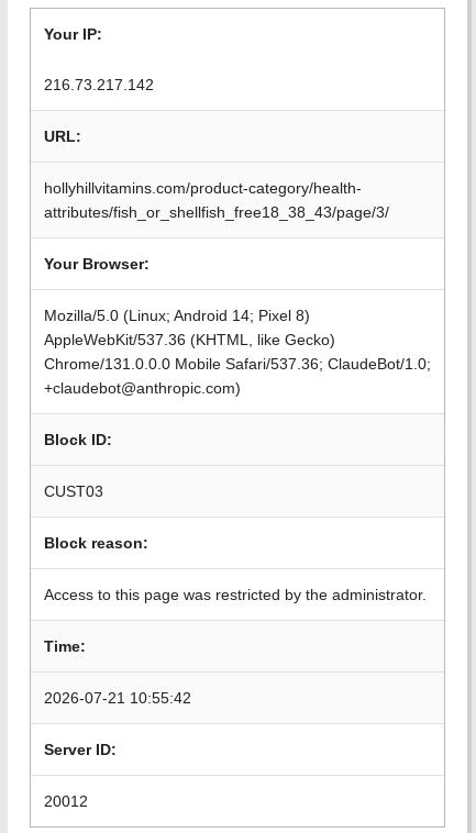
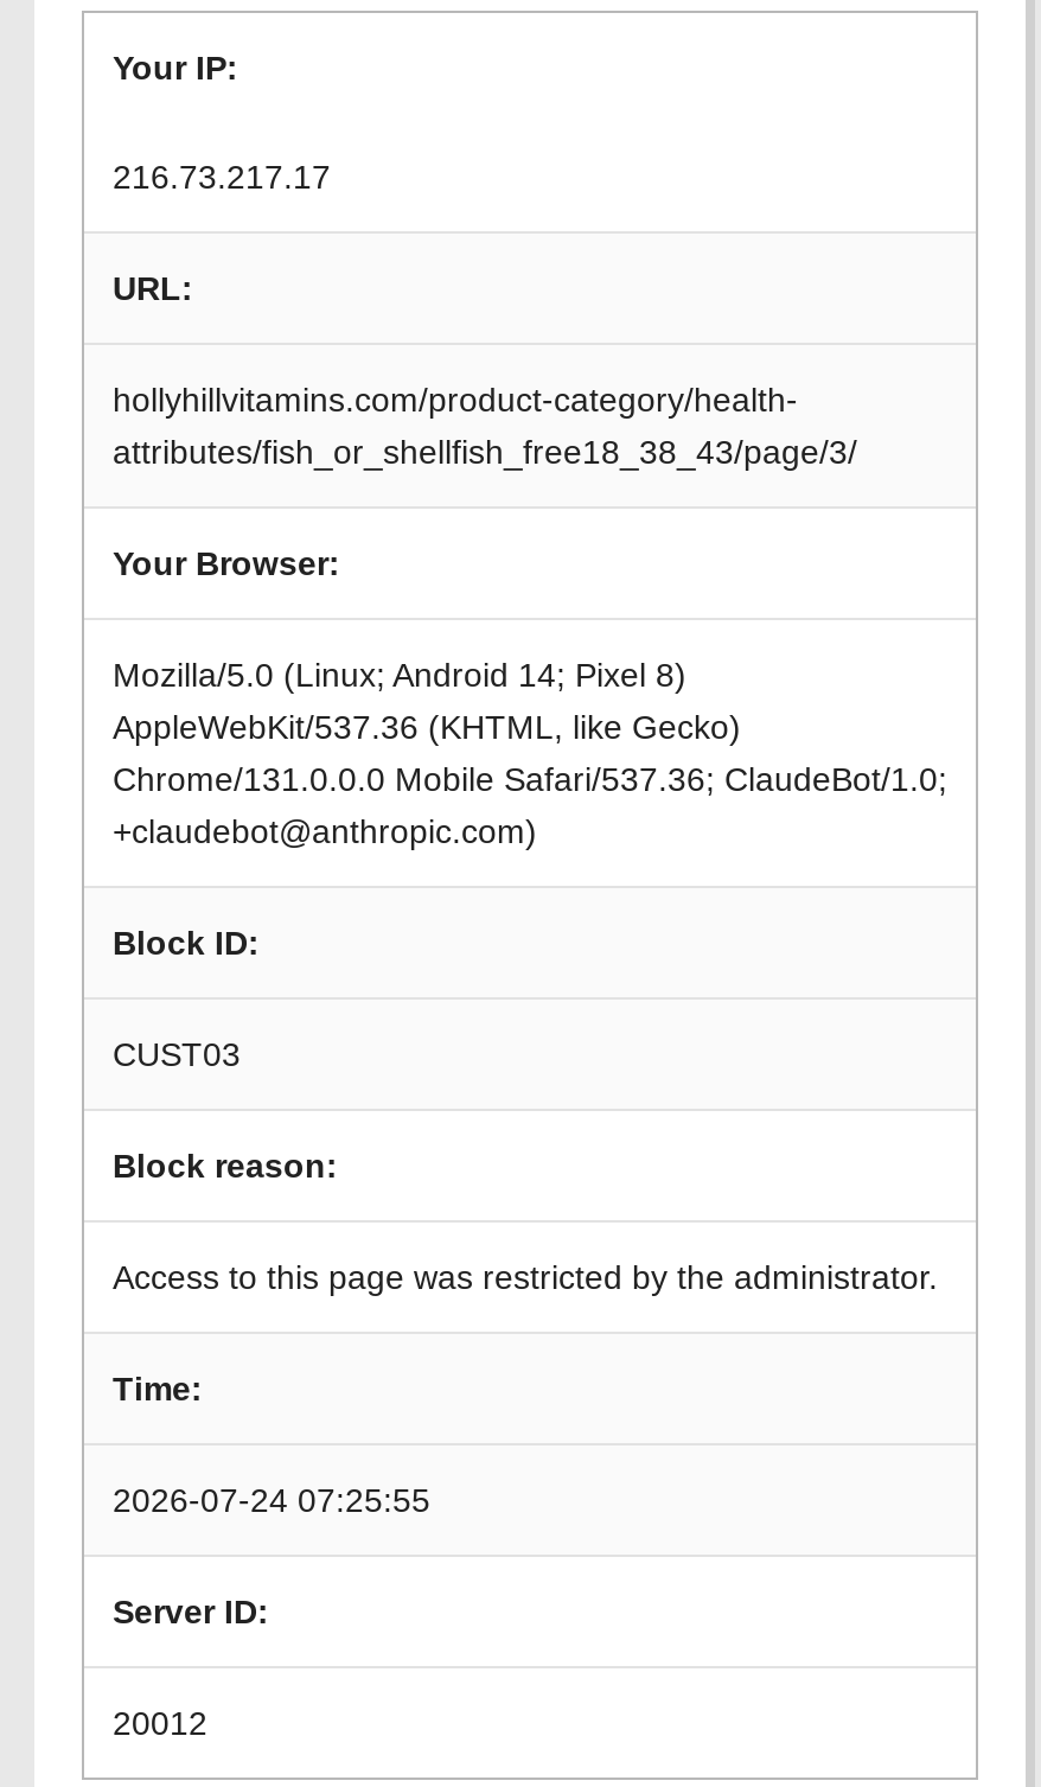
- 216.73.217.142
+ 216.73.217.17

- 2026-07-21 10:55:42
+ 2026-07-24 07:25:55
